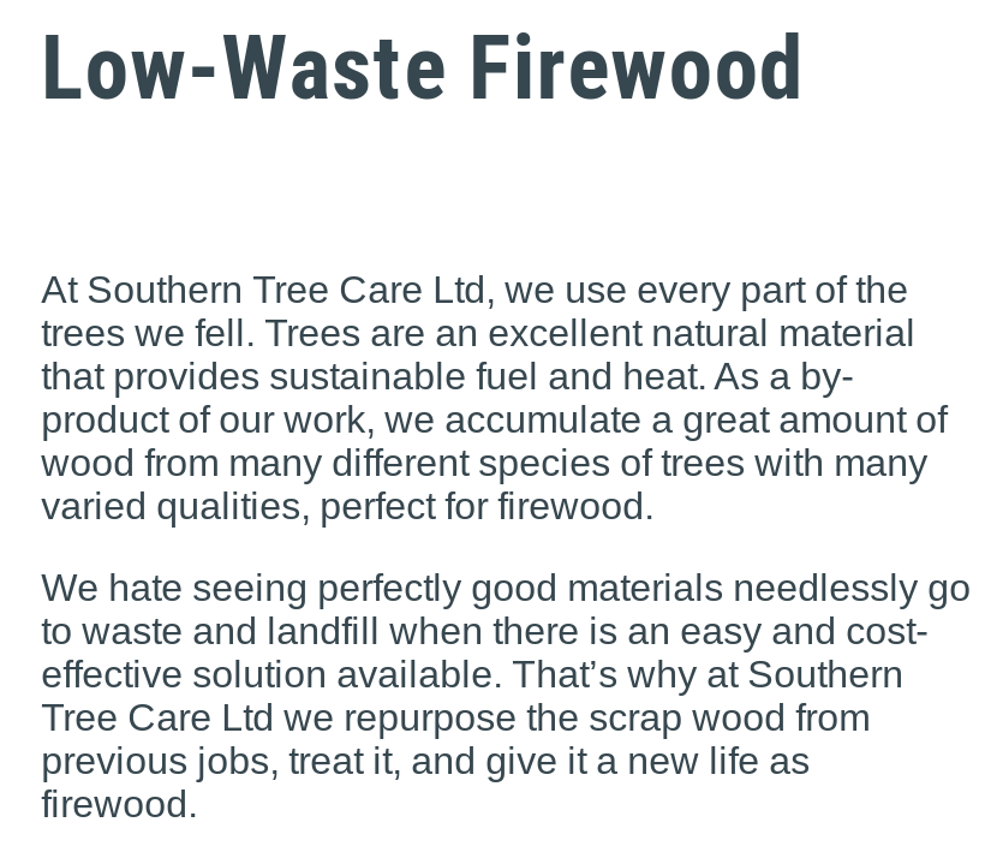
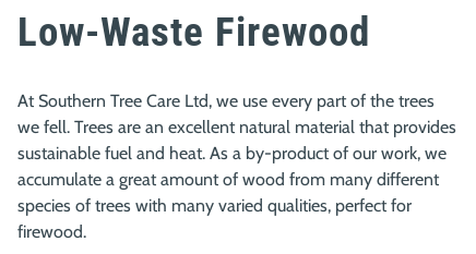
- At Southern Tree Care Ltd, we use every part of the
- trees we fell. Trees are an excellent natural material
- that provides sustainable fuel and heat. As a by-
- product of our work, we accumulate a great amount of
- wood from many different species of trees with many
- varied qualities, perfect for firewood.
- We hate seeing perfectly good materials needlessly go
- to waste and landfill when there is an easy and cost-
- effective solution available. That’s why at Southern
- Tree Care Ltd we repurpose the scrap wood from
- previous jobs, treat it, and give it a new life as
+ At Southern Tree Care Ltd, we use every part of the trees
+ we fell. Trees are an excellent natural material that provides
+ sustainable fuel and heat. As a by-product of our work, we
+ accumulate a great amount of wood from many different
+ species of trees with many varied qualities, perfect for
